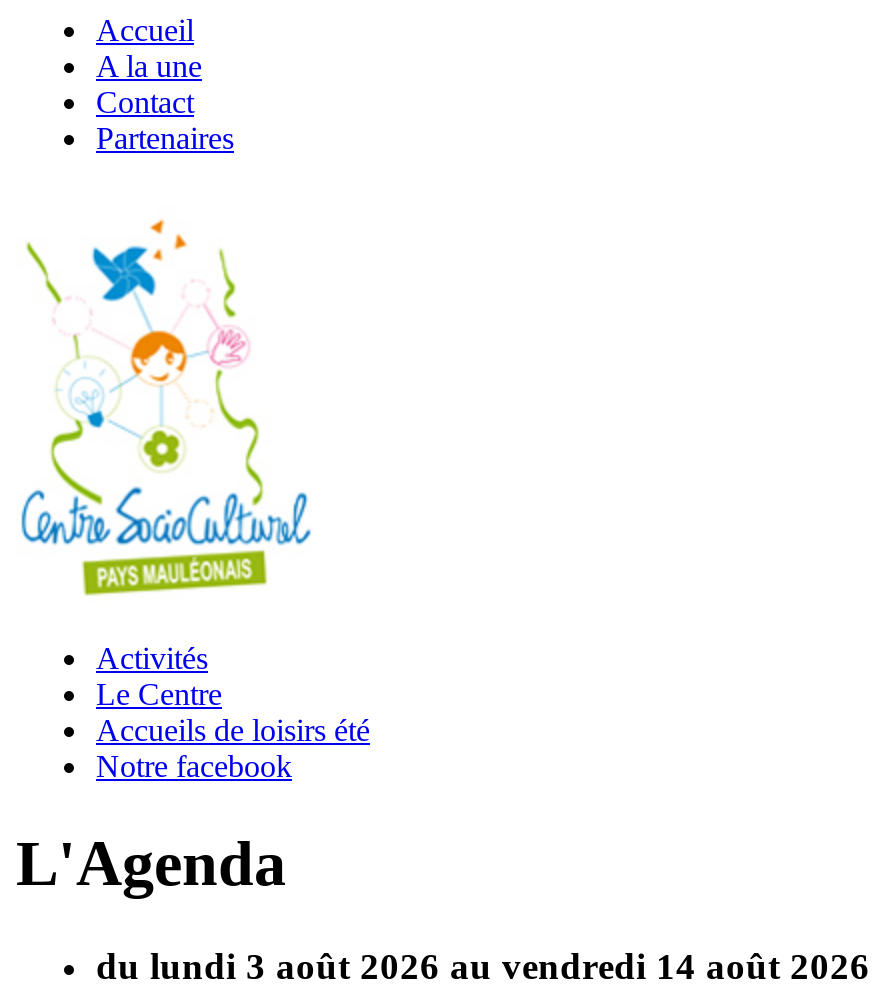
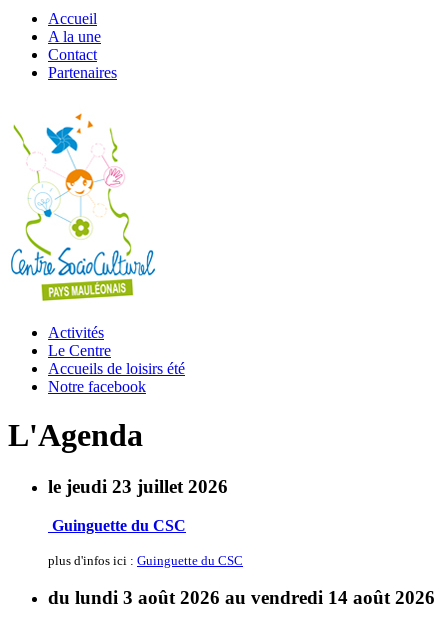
+ le jeudi 23 juillet 2026
+ Guinguette du CSC
+ plus d'infos ici : Guinguette du CSC
